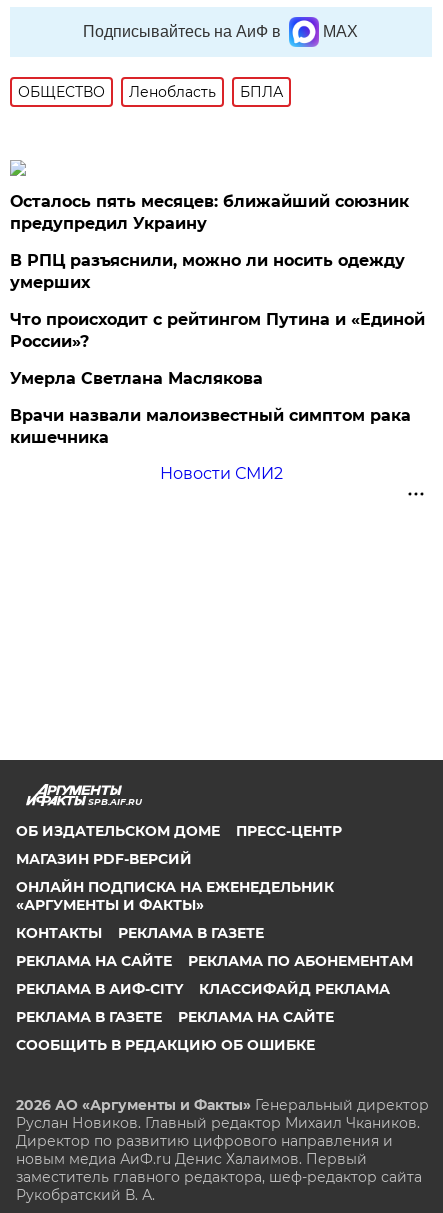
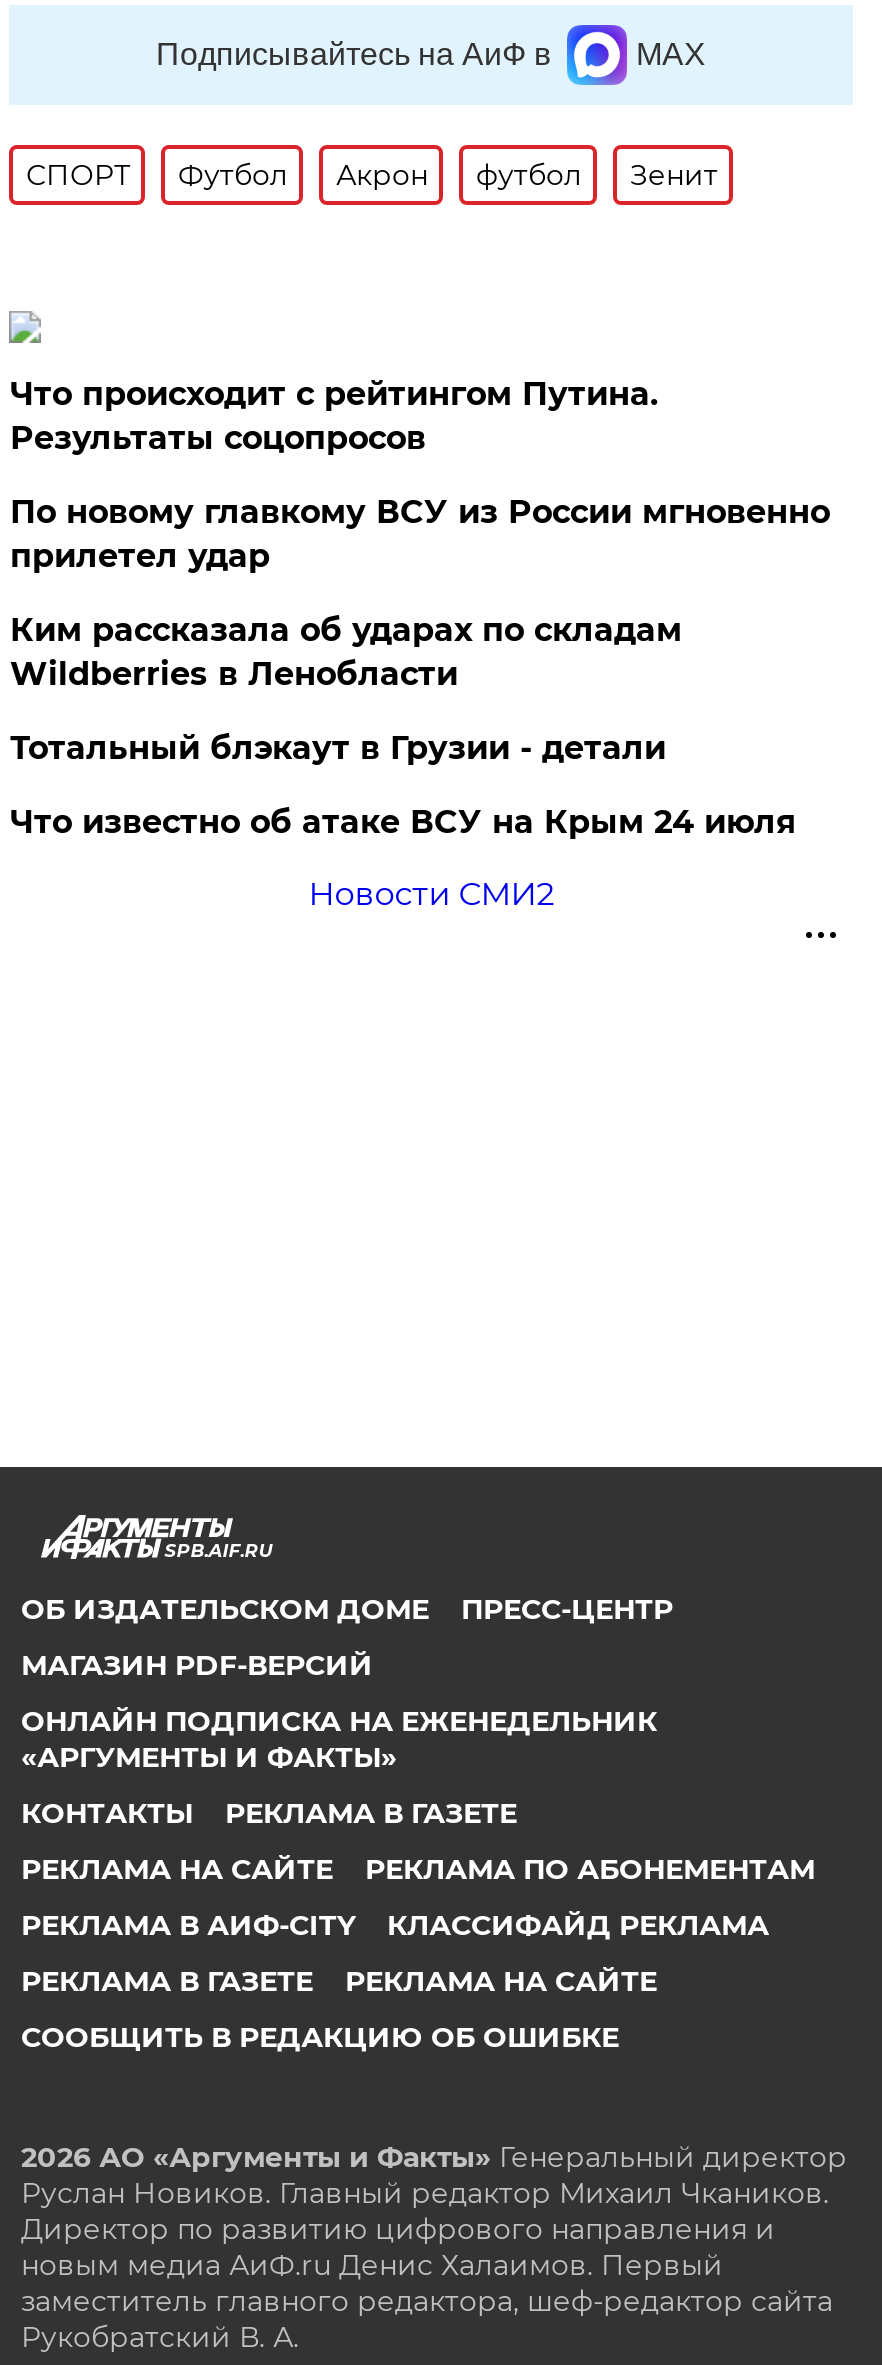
- ОБЩЕСТВО
- Ленобласть
- БПЛА
+ СПОРТ
+ Футбол
+ Акрон
+ футбол
+ Зенит

- Осталось пять месяцев: ближайший союзник
- предупредил Украину
+ Что происходит с рейтингом Путина.
+ Результаты соцопросов

- В РПЦ разъяснили, можно ли носить одежду
- умерших
+ По новому главкому ВСУ из России мгновенно
+ прилетел удар

- Что происходит с рейтингом Путина и «Единой
- России»?
+ Ким рассказала об ударах по складам
+ Wildberries в Ленобласти

- Умерла Светлана Маслякова
+ Тотальный блэкаут в Грузии - детали

- Врачи назвали малоизвестный симптом рака
- кишечника
+ Что известно об атаке ВСУ на Крым 24 июля
